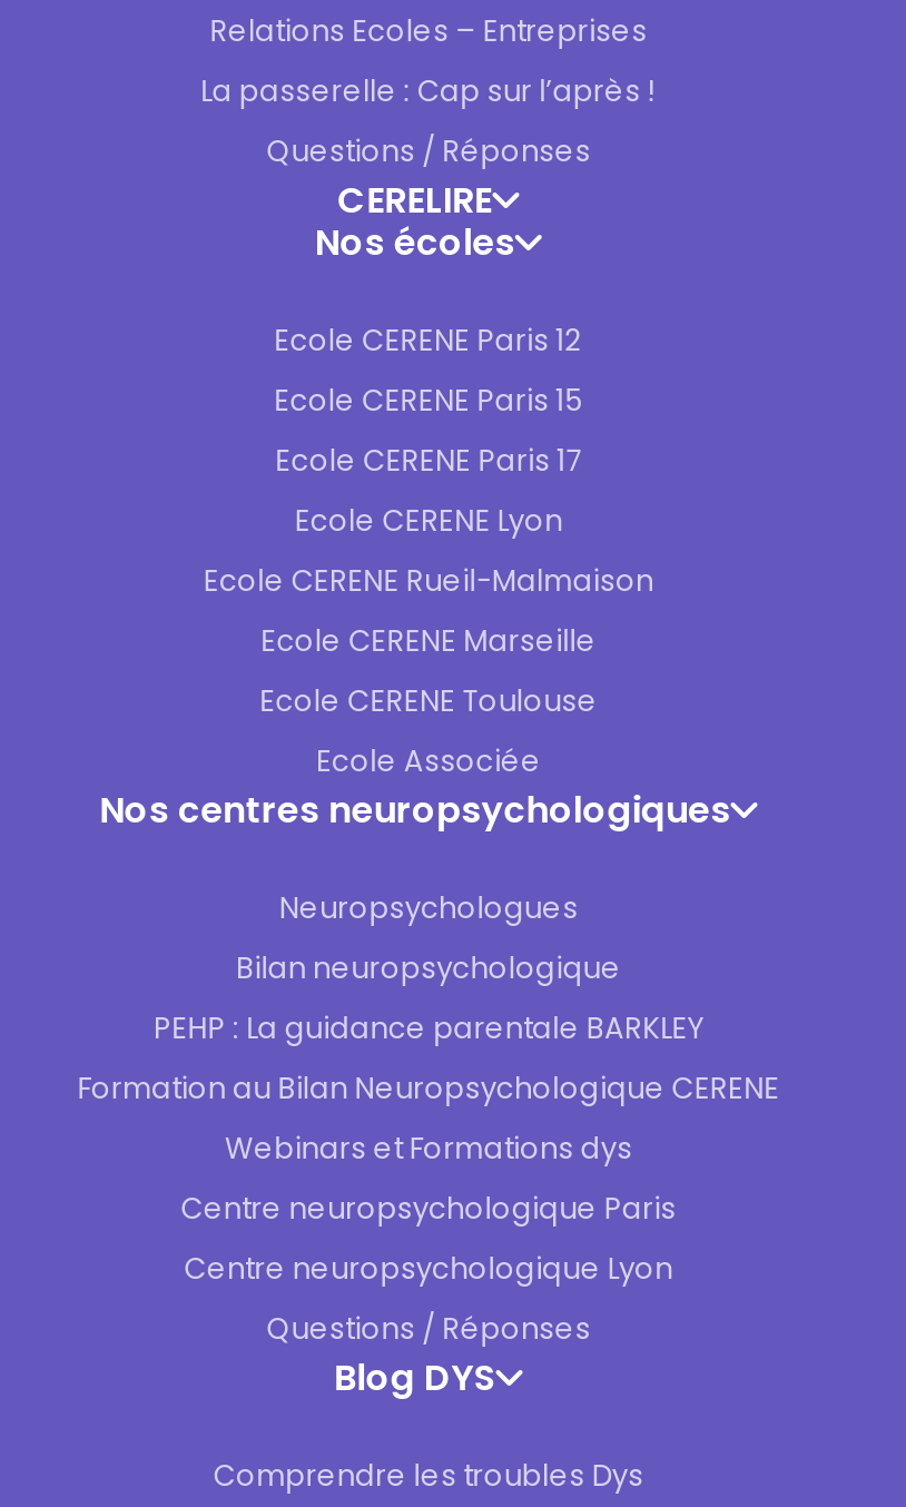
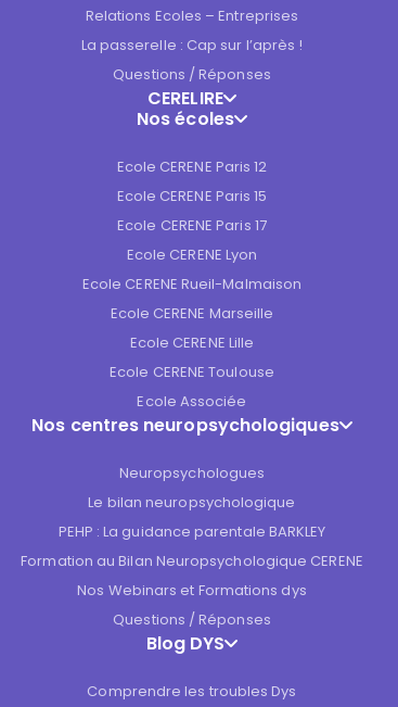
+ Ecole CERENE Lille

moved down: Ecole CERENE Toulouse | Ecole Associée | Nos centres neuropsychologiques | Neuropsychologues

- Bilan neuropsychologique
+ Le bilan neuropsychologique

moved down: PEHP : La guidance parentale BARKLEY | Formation au Bilan Neuropsychologique CERENE

- Webinars et Formations dys
- Centre neuropsychologique Paris
- Centre neuropsychologique Lyon
+ Nos Webinars et Formations dys
